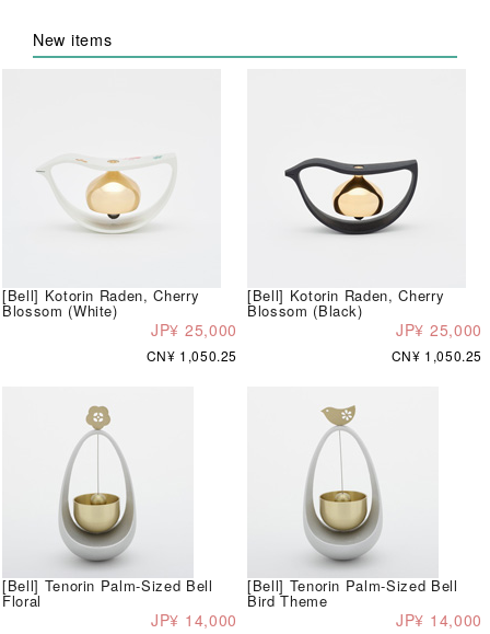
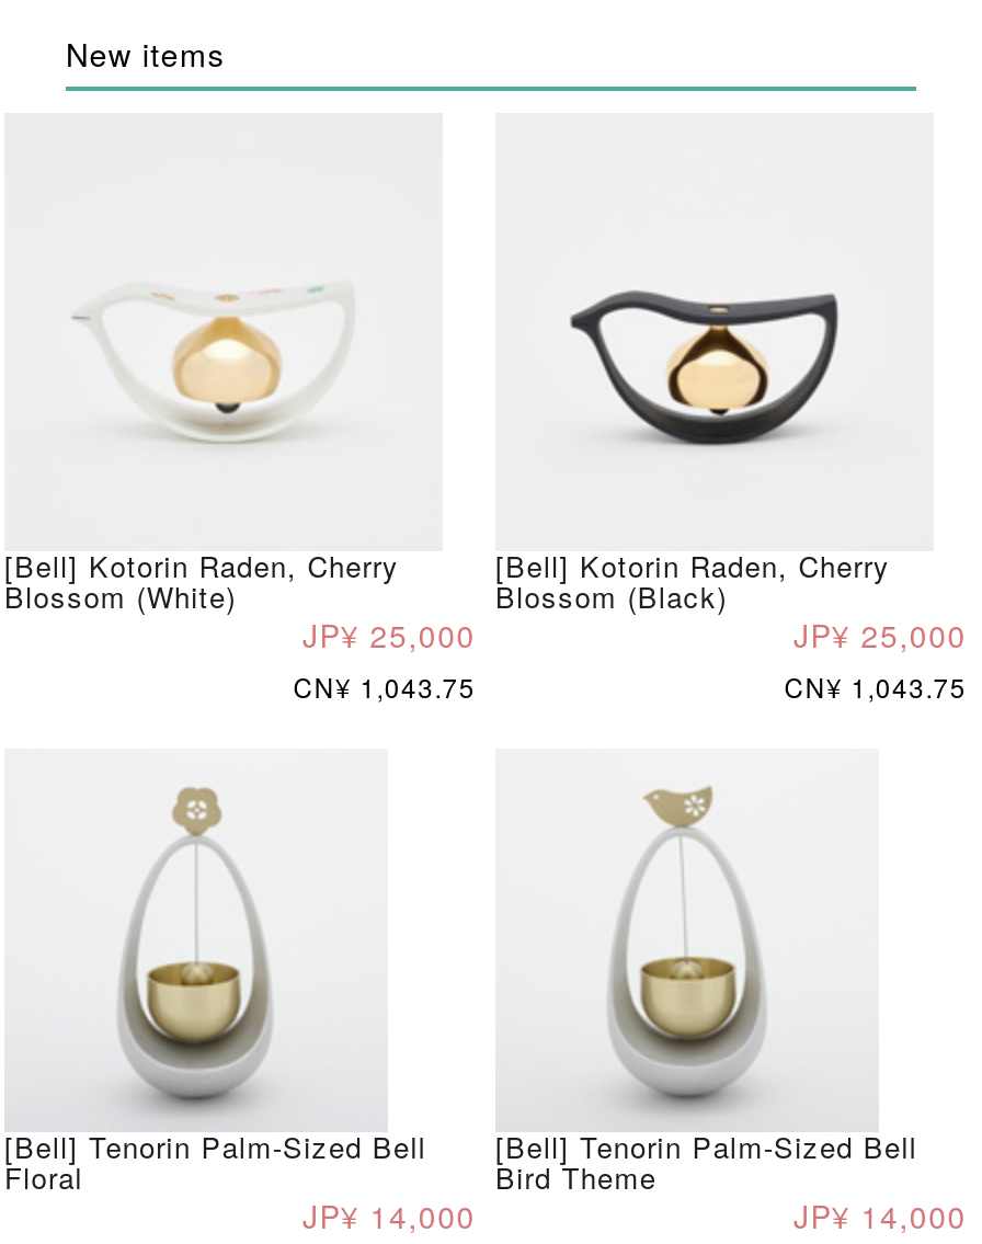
- CN¥ 1,050.25
+ CN¥ 1,043.75

- CN¥ 1,050.25
+ CN¥ 1,043.75
